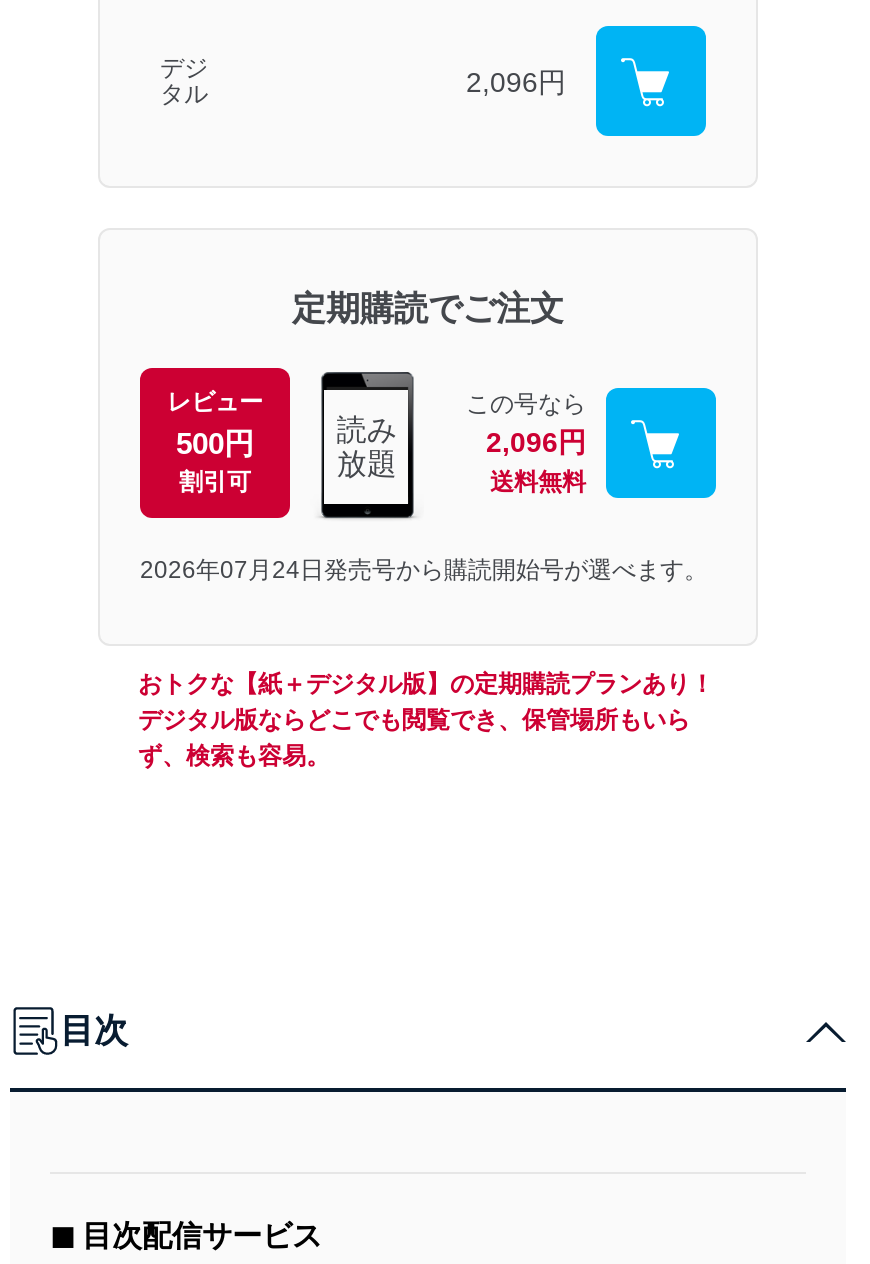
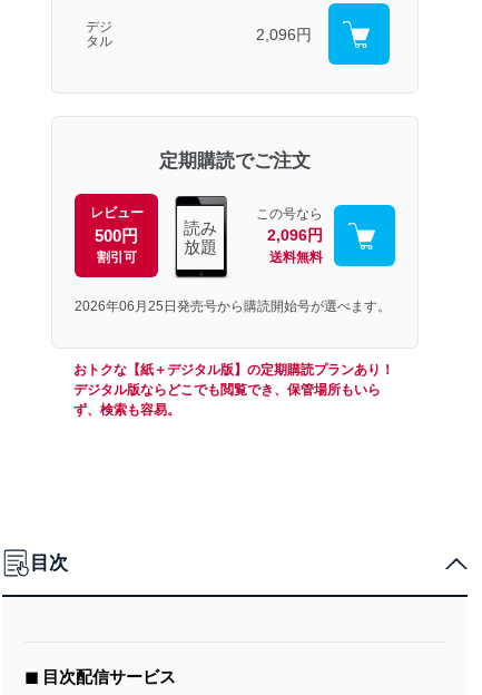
- 2026年07月24日発売号から購読開始号が選べます。
+ 2026年06月25日発売号から購読開始号が選べます。
